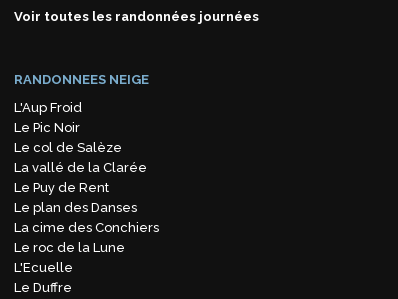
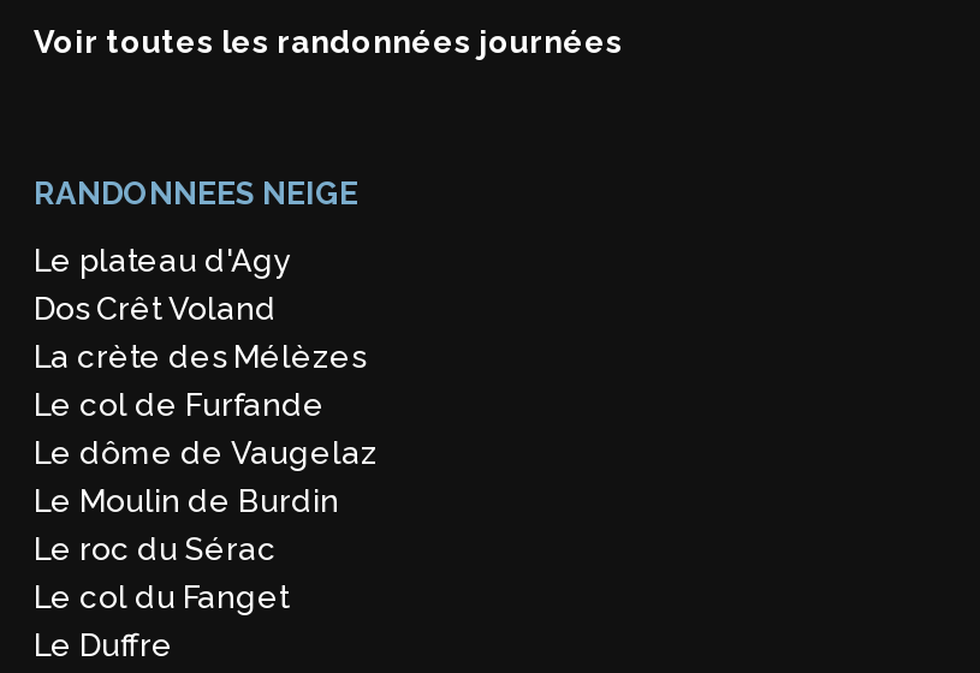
- L'Aup Froid
- Le Pic Noir
- Le col de Salèze
- La vallé de la Clarée
- Le Puy de Rent
- Le plan des Danses
- La cime des Conchiers
- Le roc de la Lune
- L'Ecuelle
+ Le plateau d'Agy
+ Dos Crêt Voland
+ La crète des Mélèzes
+ Le col de Furfande
+ Le dôme de Vaugelaz
+ Le Moulin de Burdin
+ Le roc du Sérac
+ Le col du Fanget
